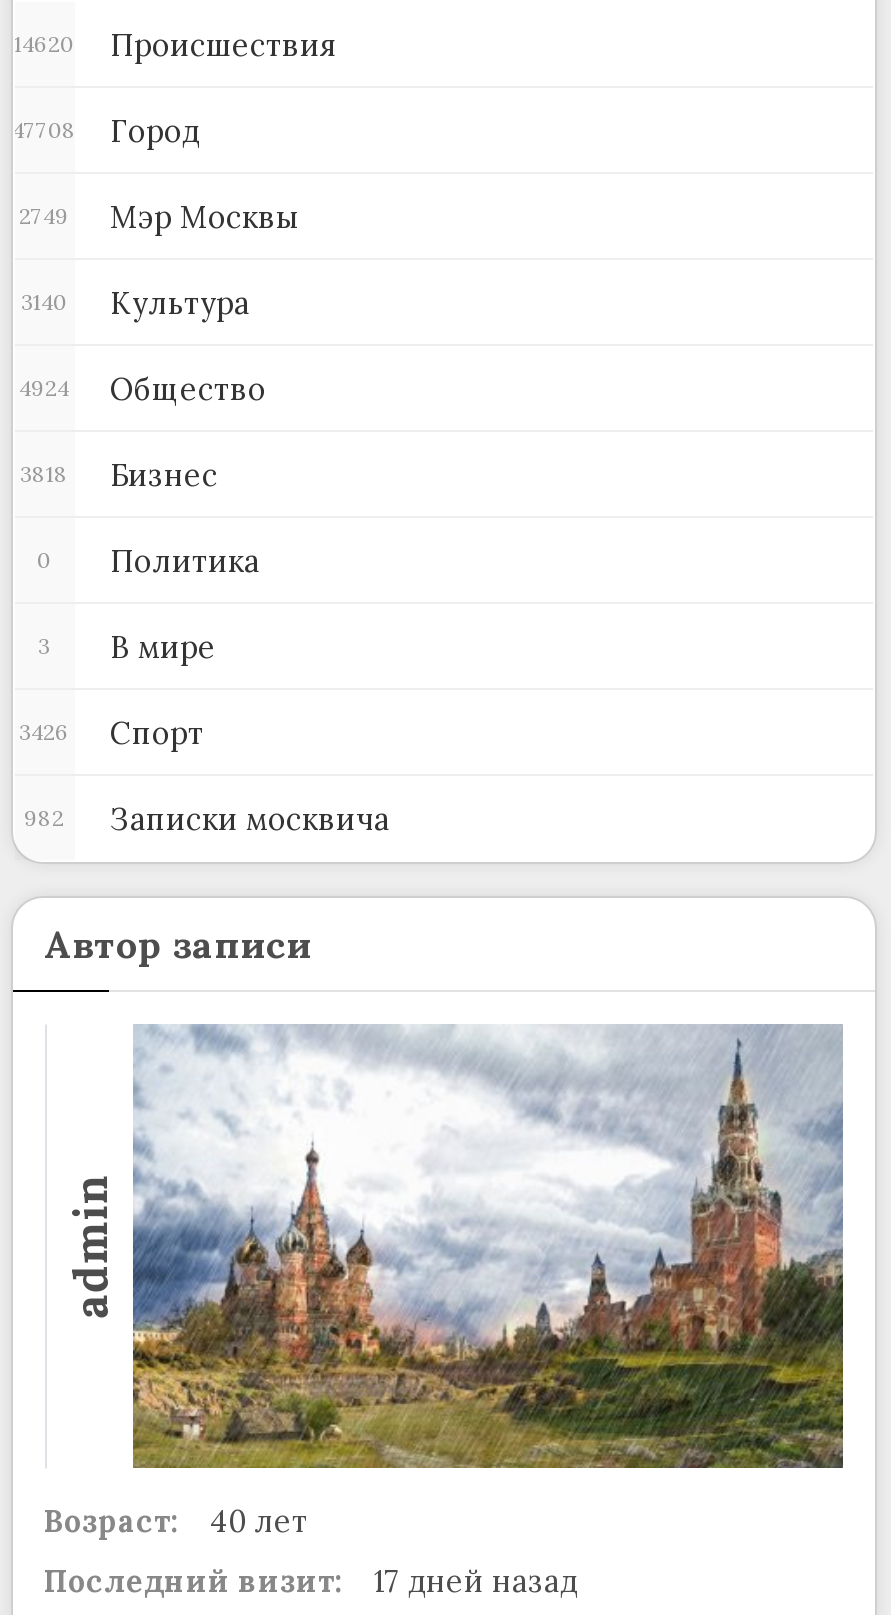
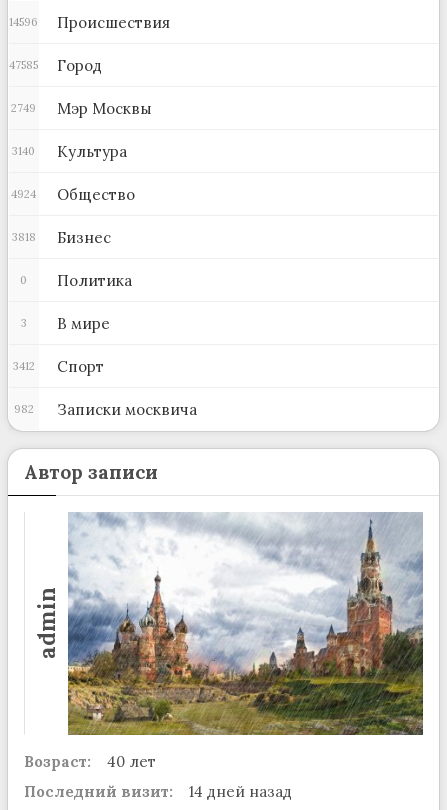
- 14620 Происшествия
+ 14596 Происшествия

- 47708 Город
+ 47585 Город

- 3426 Спорт
+ 3412 Спорт

- Последний визит: 17 дней назад
+ Последний визит: 14 дней назад
